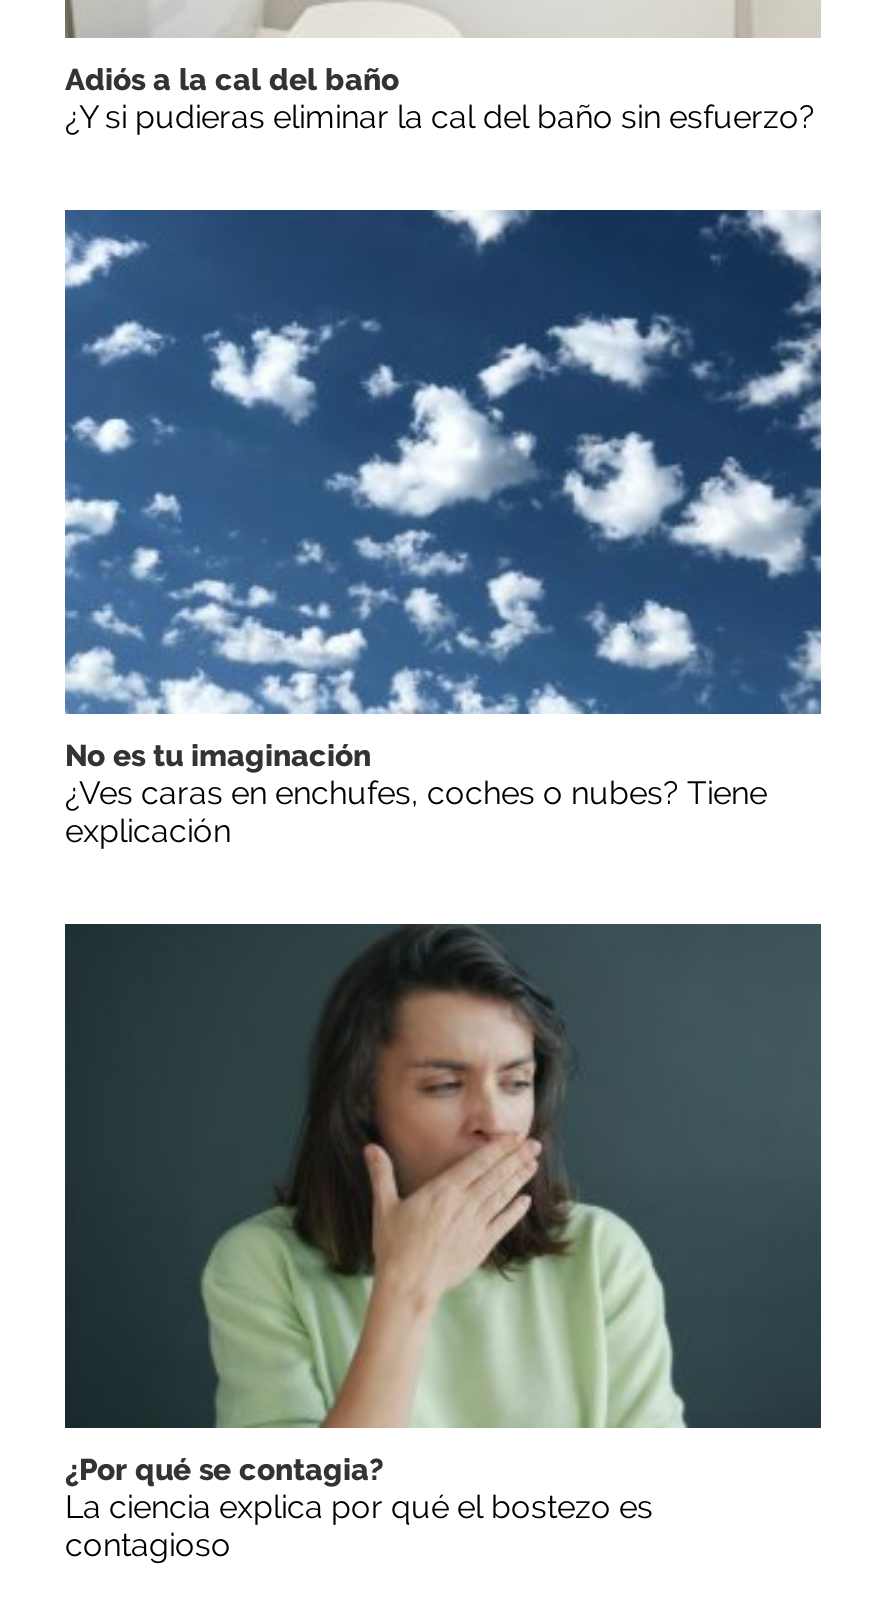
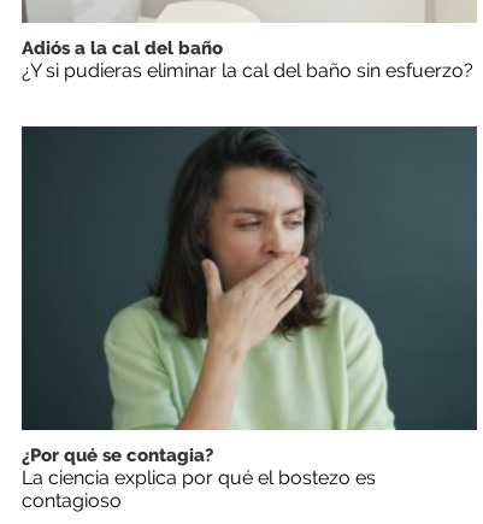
- [image]
- No es tu imaginación
- ¿Ves caras en enchufes, coches o nubes? Tiene
- explicación
